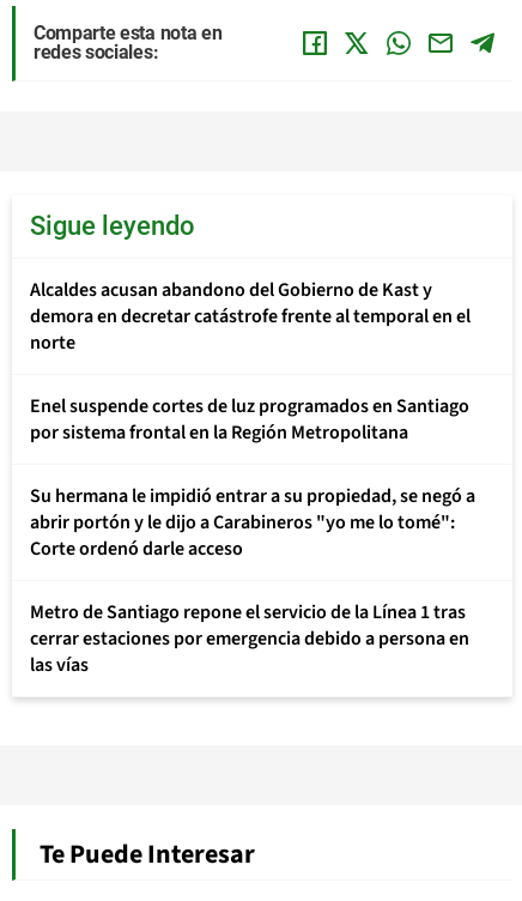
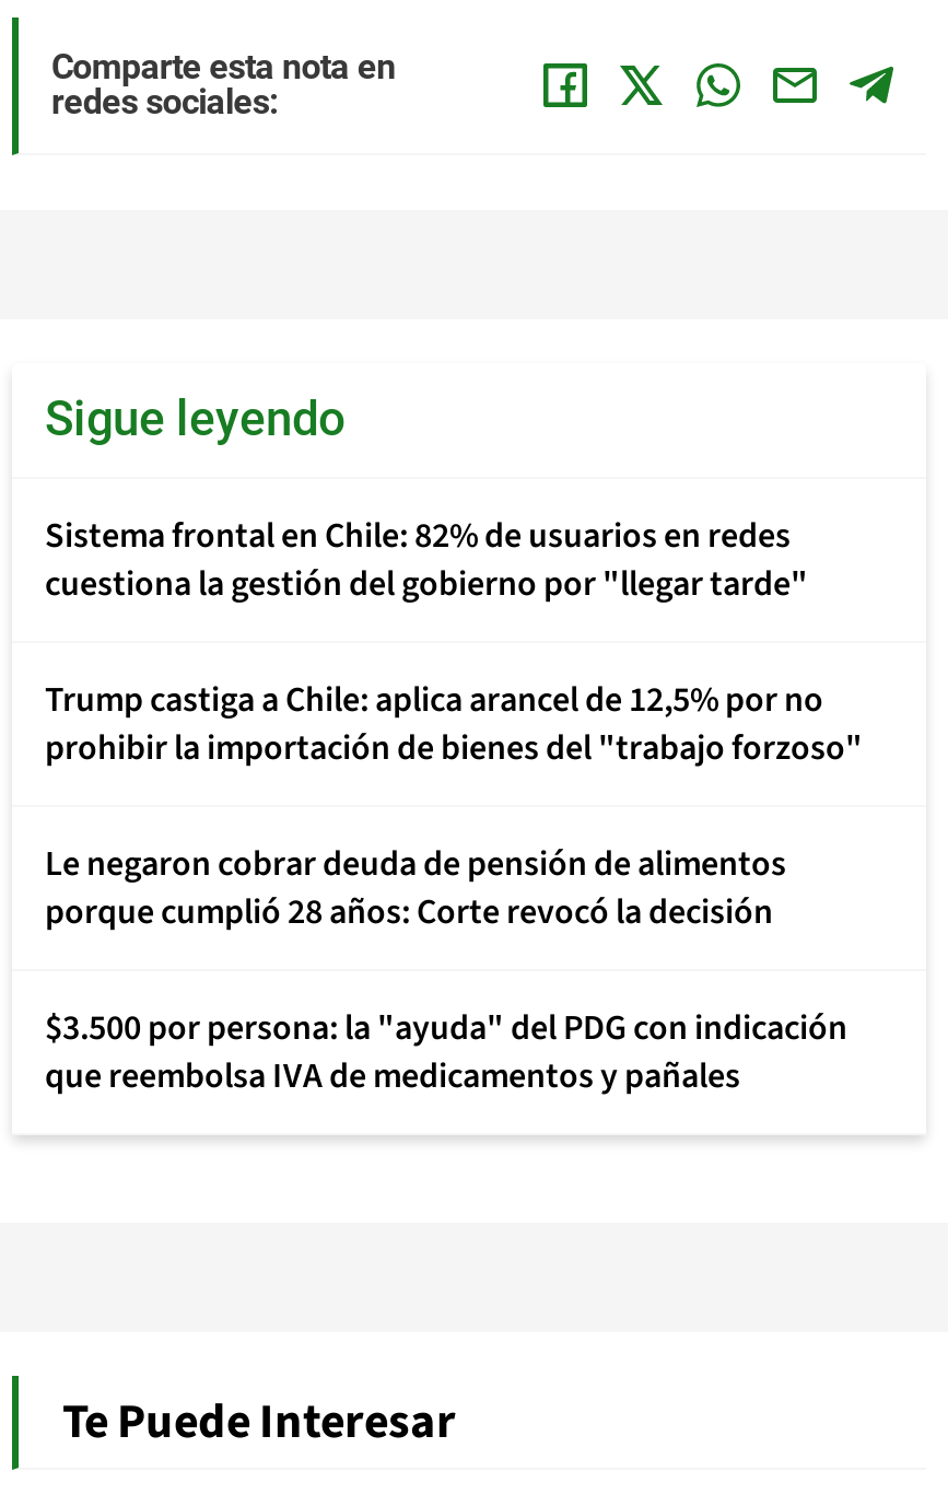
- Alcaldes acusan abandono del Gobierno de Kast y
- demora en decretar catástrofe frente al temporal en el
- norte
+ Sistema frontal en Chile: 82% de usuarios en redes
+ cuestiona la gestión del gobierno por "llegar tarde"

- Enel suspende cortes de luz programados en Santiago
- por sistema frontal en la Región Metropolitana
+ Trump castiga a Chile: aplica arancel de 12,5% por no
+ prohibir la importación de bienes del "trabajo forzoso"

- Su hermana le impidió entrar a su propiedad, se negó a
- abrir portón y le dijo a Carabineros "yo me lo tomé":
- Corte ordenó darle acceso
+ Le negaron cobrar deuda de pensión de alimentos
+ porque cumplió 28 años: Corte revocó la decisión

- Metro de Santiago repone el servicio de la Línea 1 tras
- cerrar estaciones por emergencia debido a persona en
- las vías
+ $3.500 por persona: la "ayuda" del PDG con indicación
+ que reembolsa IVA de medicamentos y pañales
